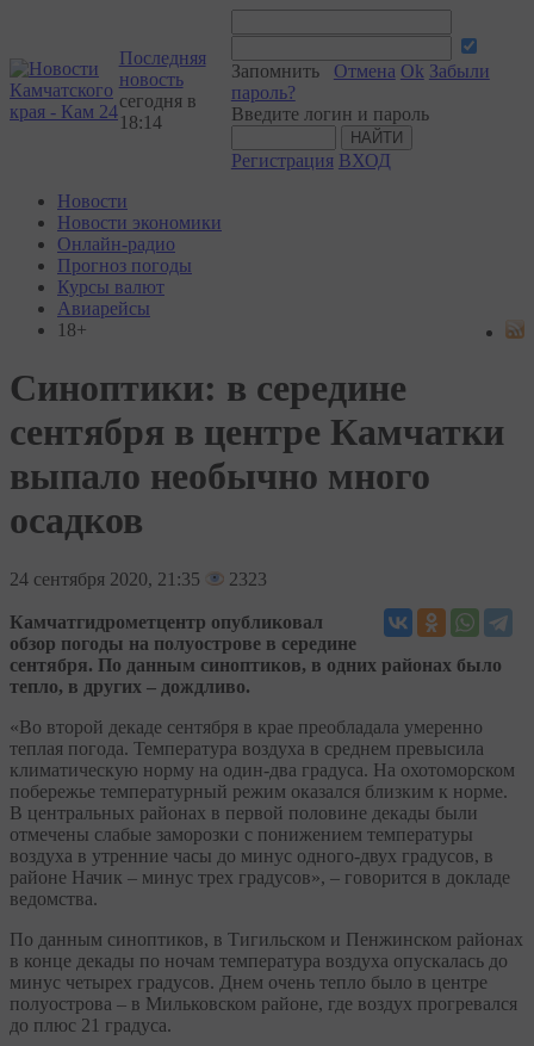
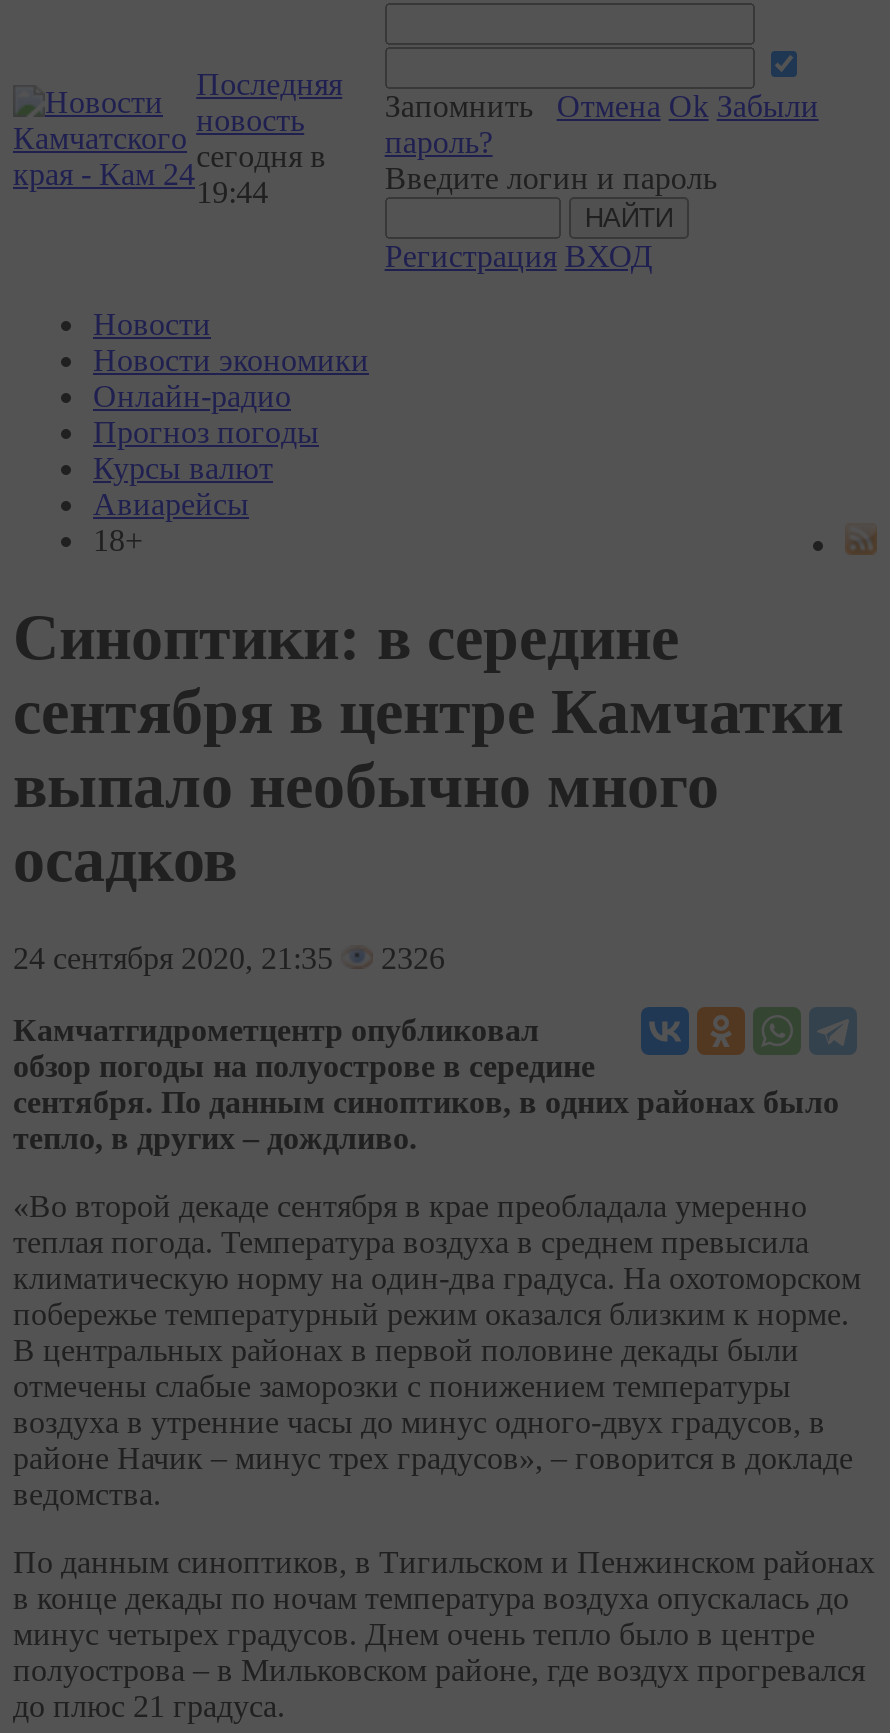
- 18:14
+ 19:44

- 24 сентября 2020, 21:35 2323
+ 24 сентября 2020, 21:35 2326
